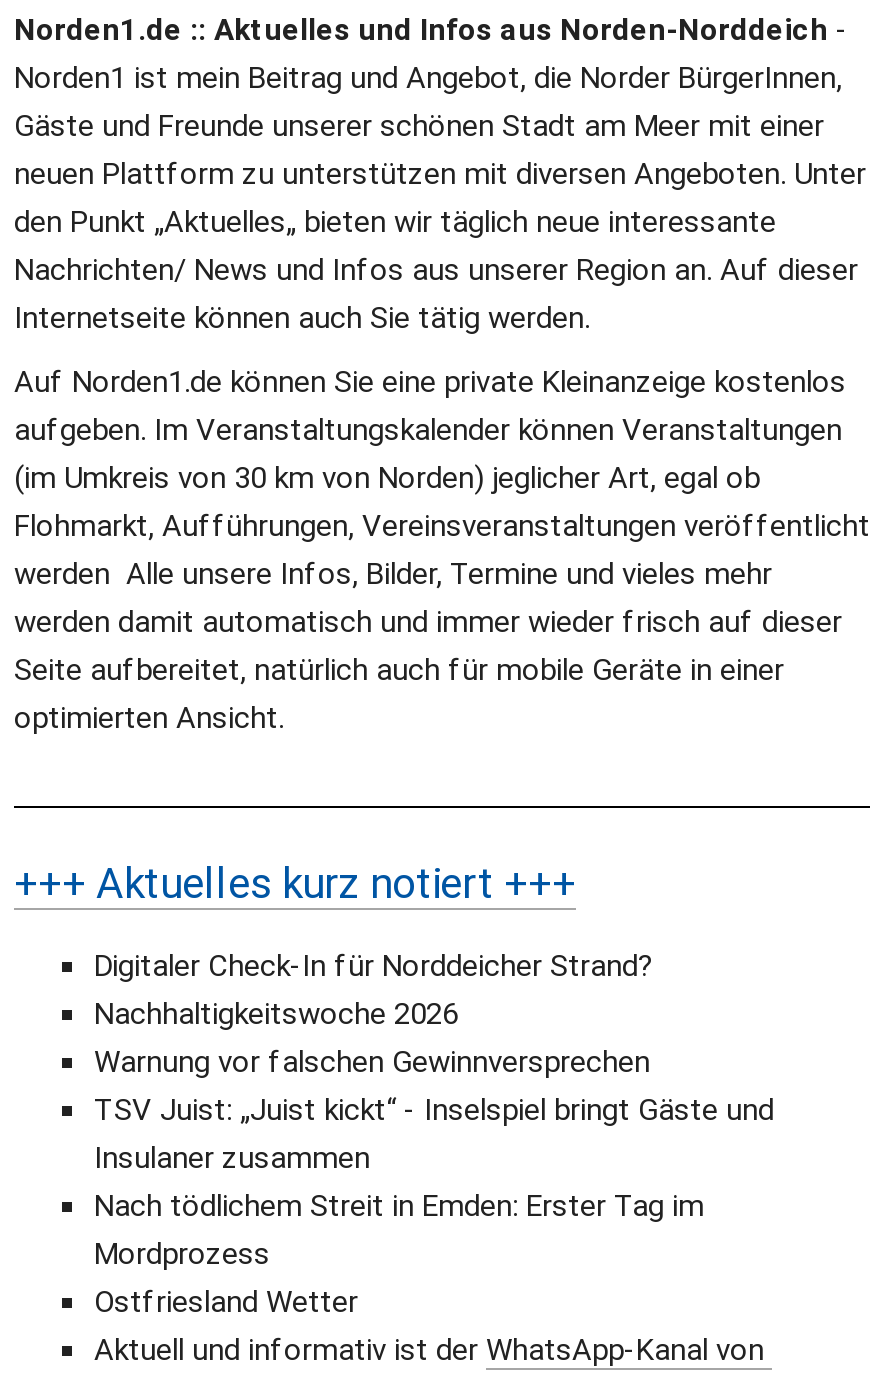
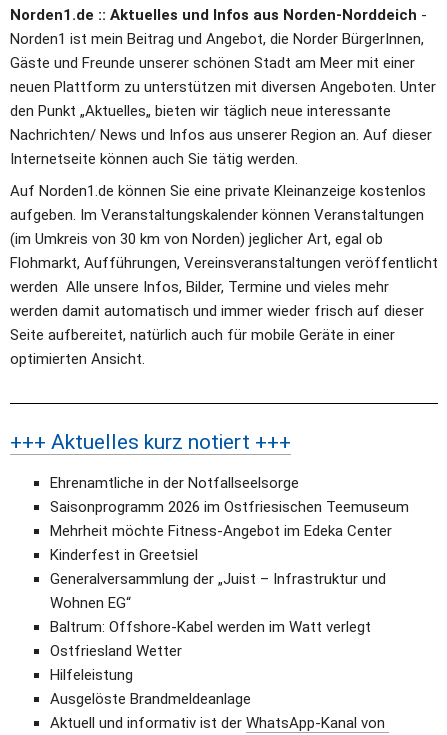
- Digitaler Check-In für Norddeicher Strand?
- Nachhaltigkeitswoche 2026
- Warnung vor falschen Gewinnversprechen
- TSV Juist: „Juist kickt“ - Inselspiel bringt Gäste und
- Insulaner zusammen
- Nach tödlichem Streit in Emden: Erster Tag im
- Mordprozess
+ Ehrenamtliche in der Notfallseelsorge
+ Saisonprogramm 2026 im Ostfriesischen Teemuseum
+ Mehrheit möchte Fitness-Angebot im Edeka Center
+ Kinderfest in Greetsiel
+ Generalversammlung der „Juist – Infrastruktur und
+ Wohnen EG“
+ Baltrum: Offshore-Kabel werden im Watt verlegt

+ Hilfeleistung
+ Ausgelöste Brandmeldeanlage
